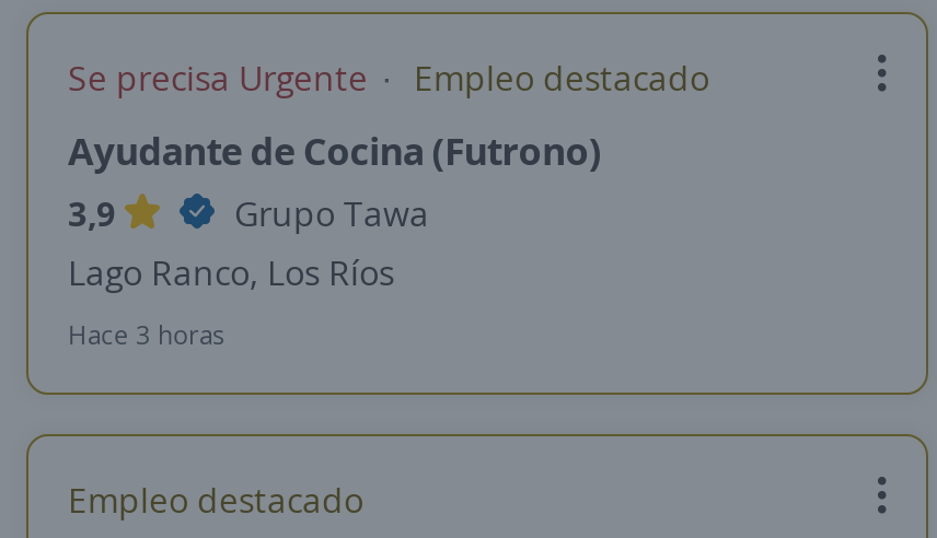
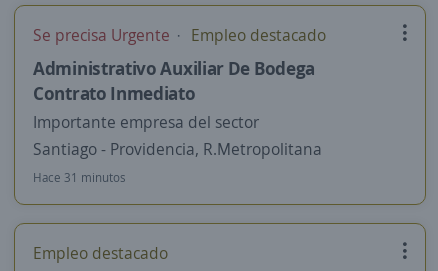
- Ayudante de Cocina (Futrono)
- 3,9
- Grupo Tawa
- Lago Ranco, Los Ríos
- Hace 3 horas
+ Administrativo Auxiliar De Bodega
+ Contrato Inmediato
+ Importante empresa del sector
+ Santiago - Providencia, R.Metropolitana
+ Hace 31 minutos
